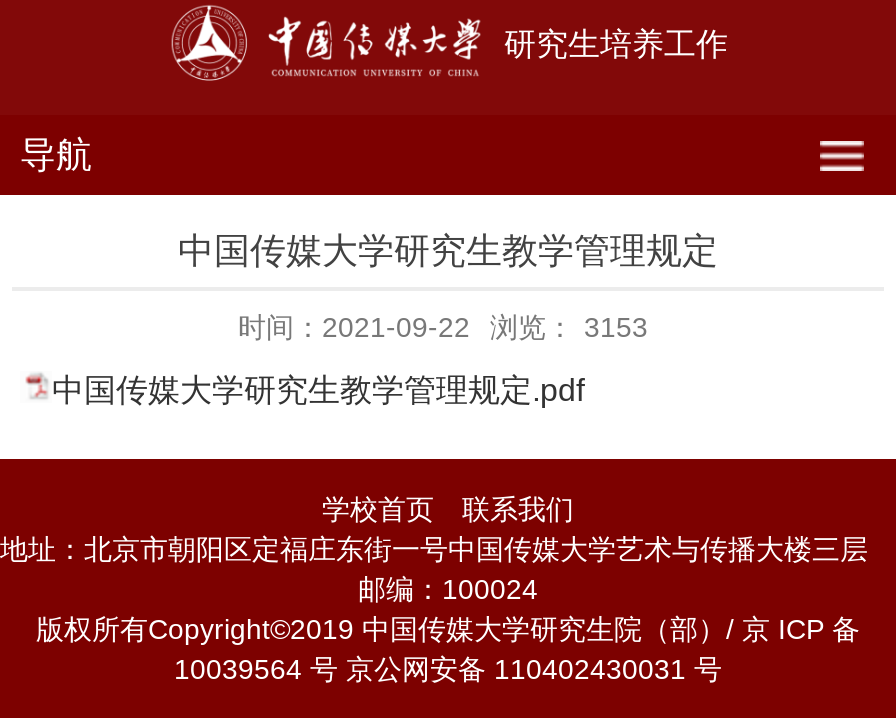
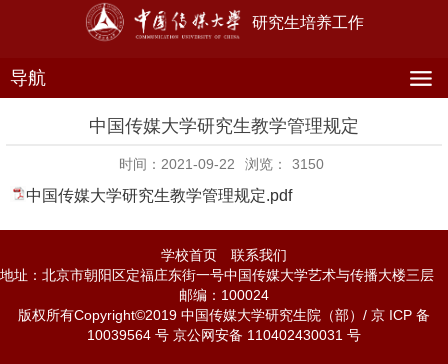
- 时间：2021-09-22 浏览： 3153
+ 时间：2021-09-22 浏览： 3150
